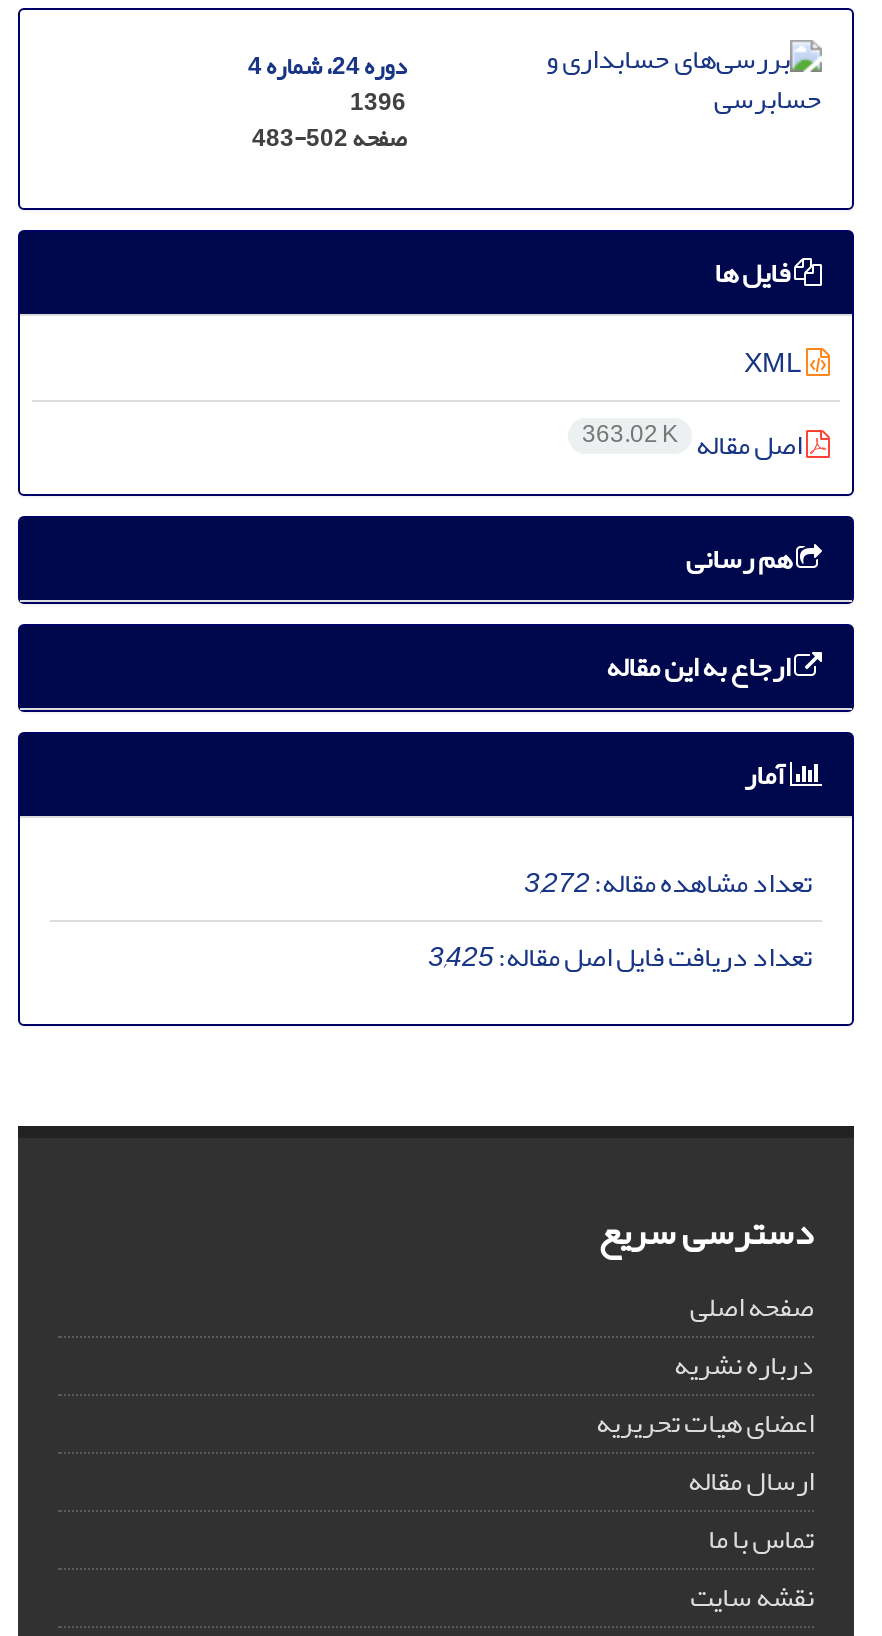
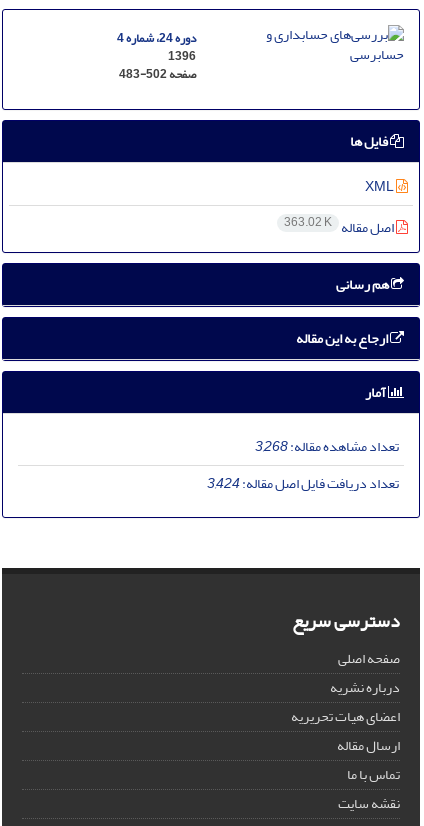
- تعداد مشاهده مقاله:3,272
+ تعداد مشاهده مقاله:3,268

- تعداد دریافت فایل اصل مقاله:3,425
+ تعداد دریافت فایل اصل مقاله:3,424
